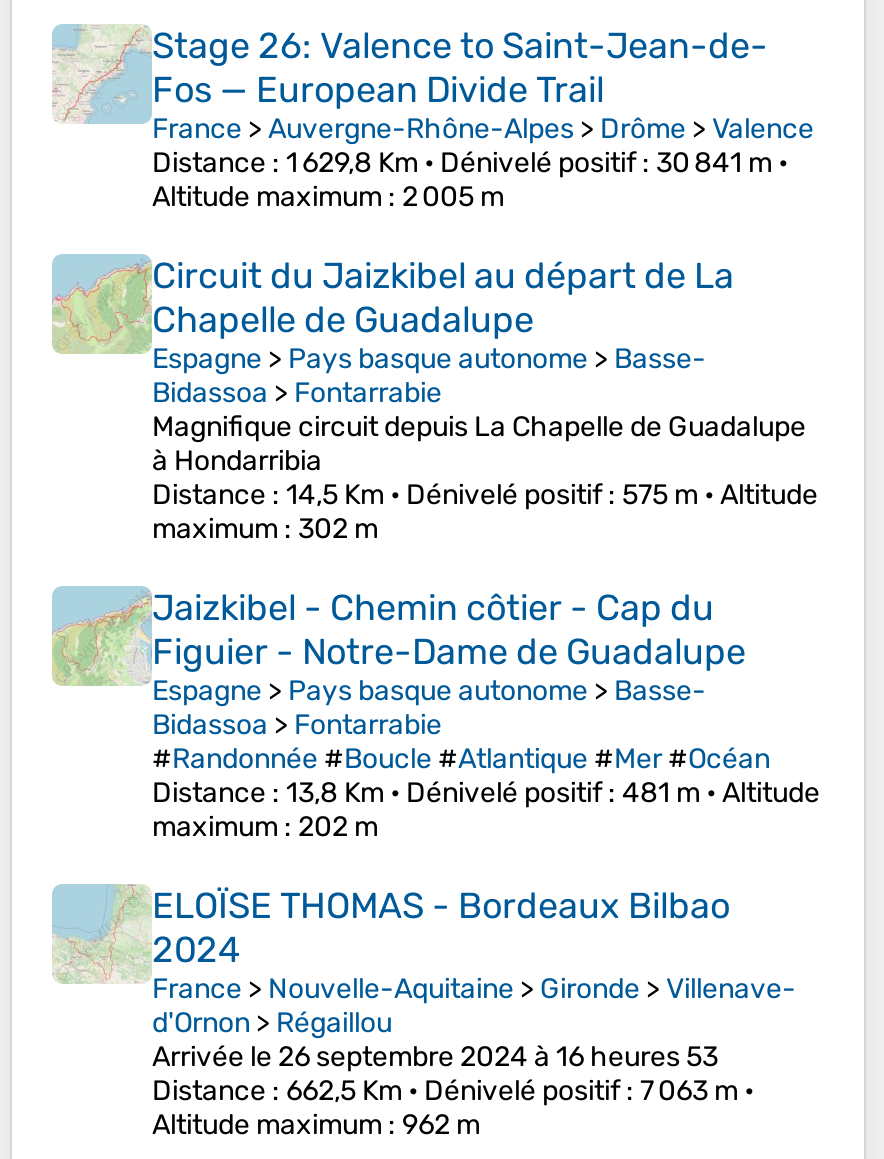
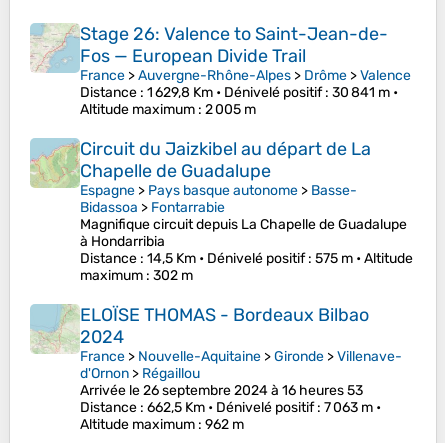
- [image]
- Jaizkibel - Chemin côtier - Cap du
- Figuier - Notre-Dame de Guadalupe
- Espagne > Pays basque autonome > Basse-
- Bidassoa > Fontarrabie
- #Randonnée #Boucle #Atlantique #Mer #Océan
- Distance: 13,8 Km • Dénivelé positif: 481 m • Altitude
- maximum: 202 m
